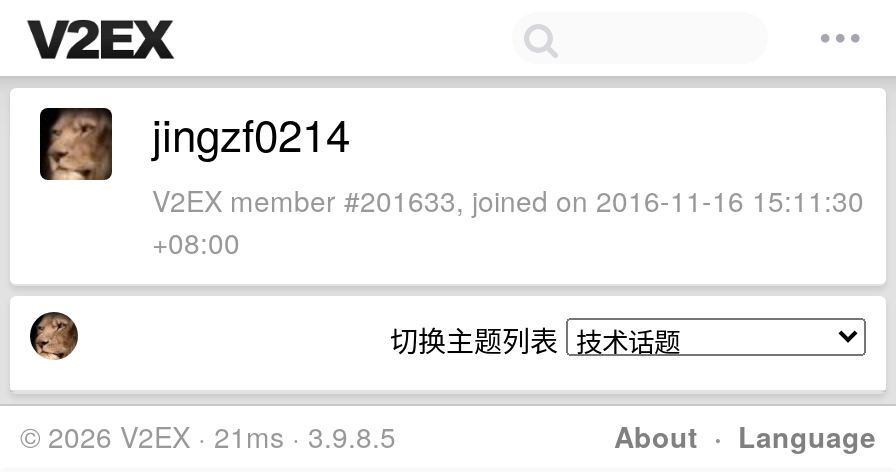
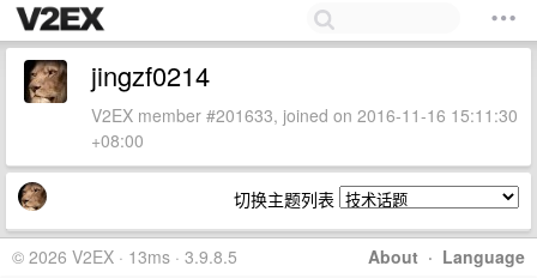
- © 2026 V2EX · 21ms · 3.9.8.5
+ © 2026 V2EX · 13ms · 3.9.8.5
